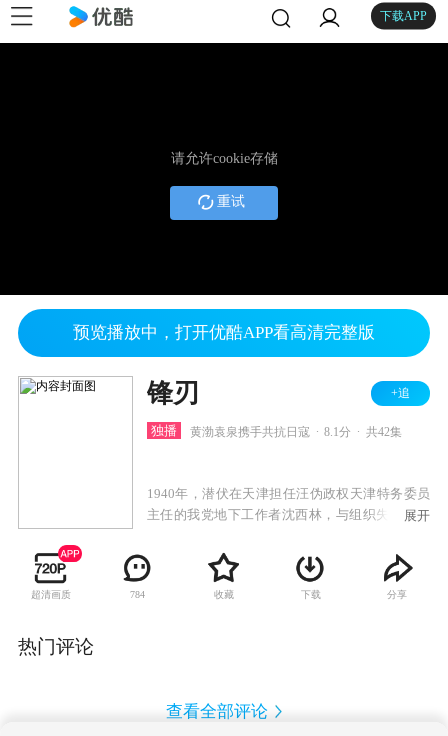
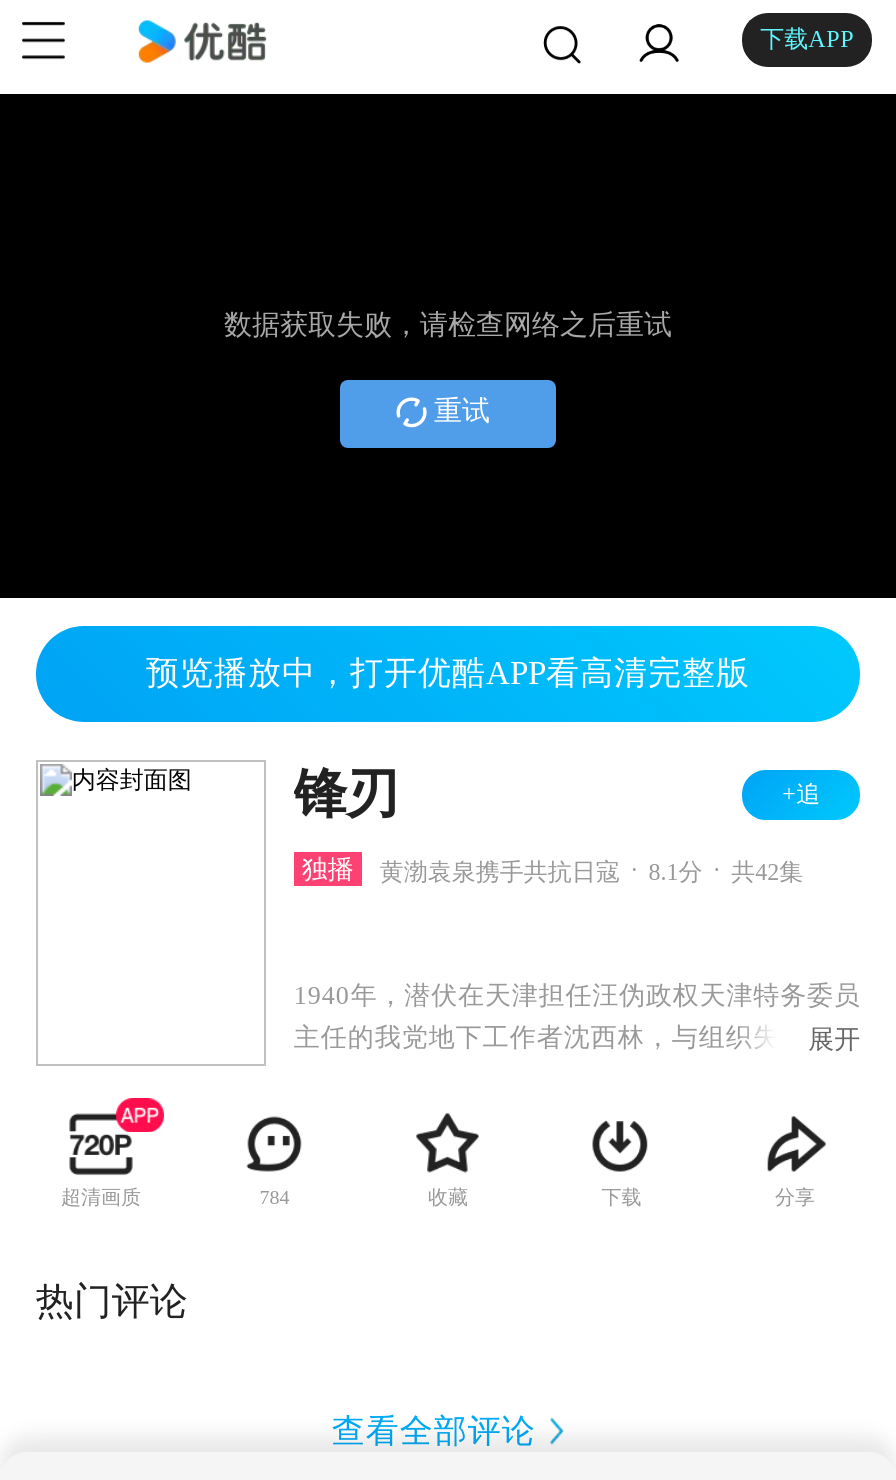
- 请允许cookie存储
+ 数据获取失败，请检查网络之后重试
